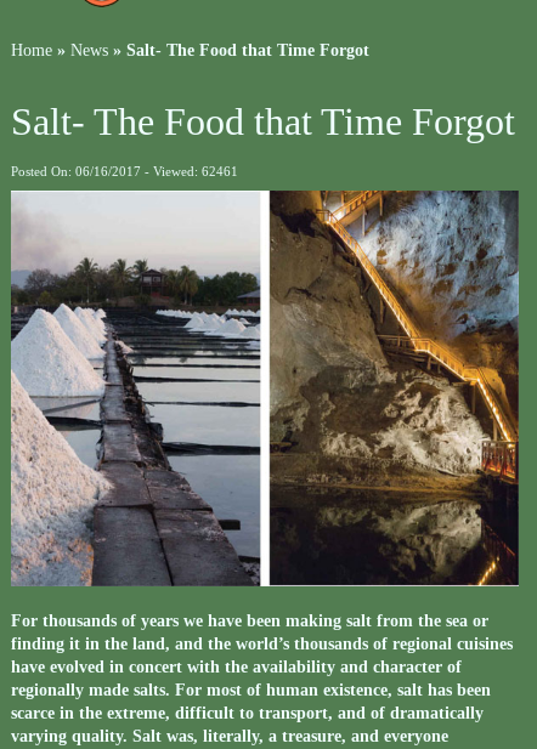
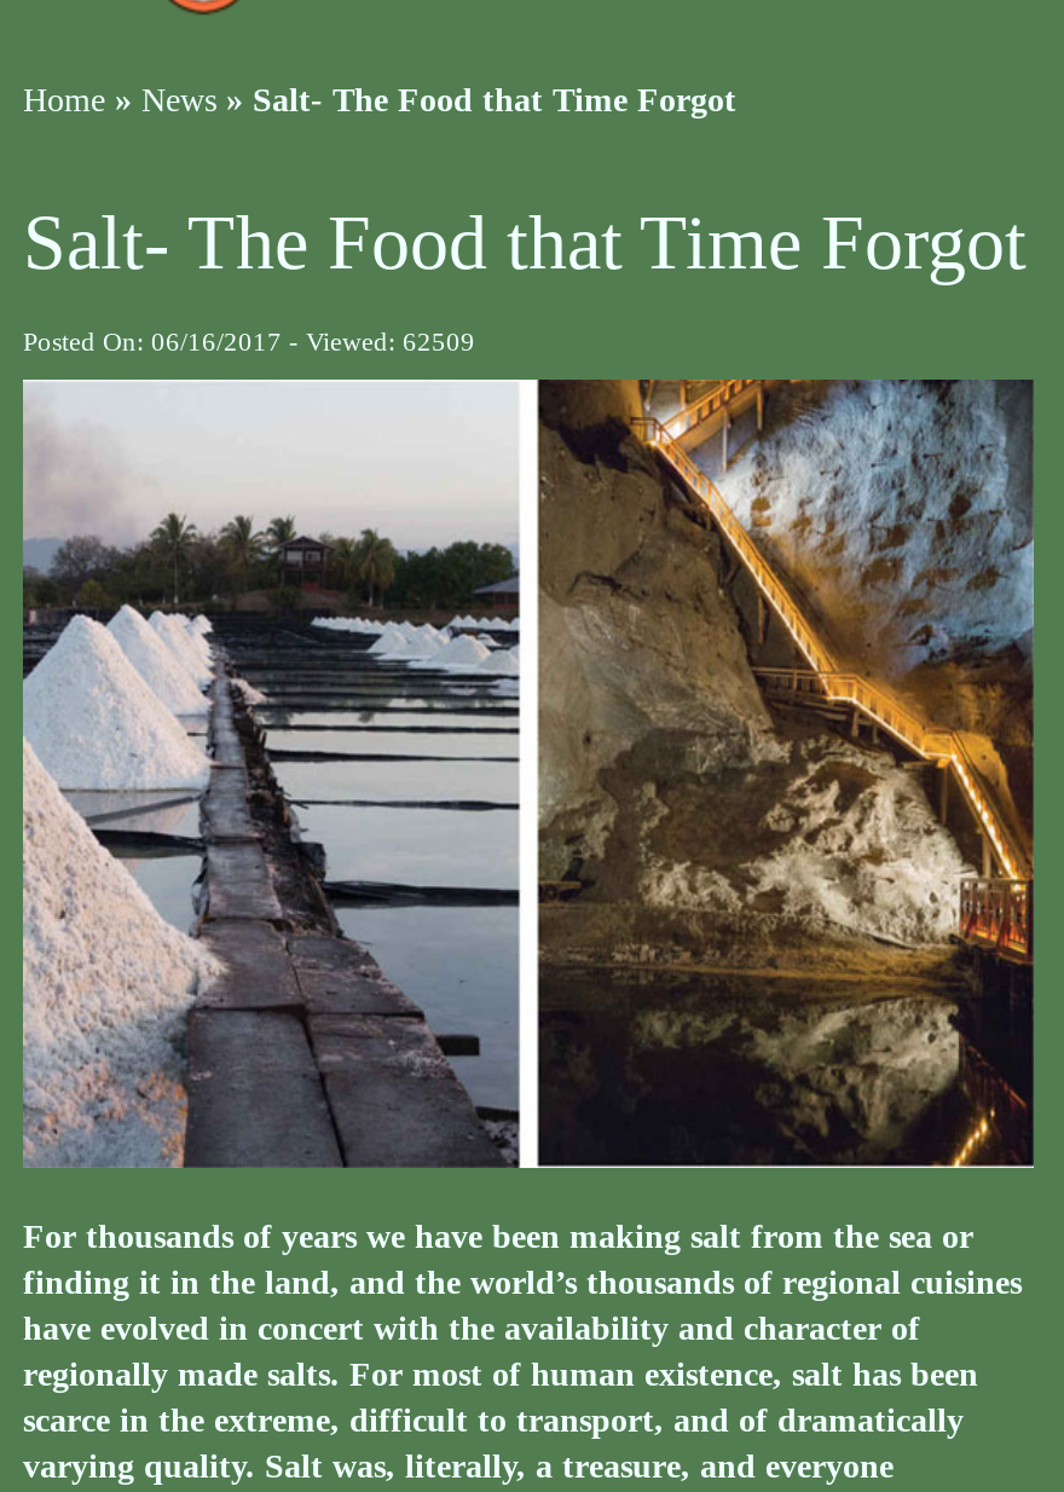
- Posted On: 06/16/2017 - Viewed: 62461
+ Posted On: 06/16/2017 - Viewed: 62509
